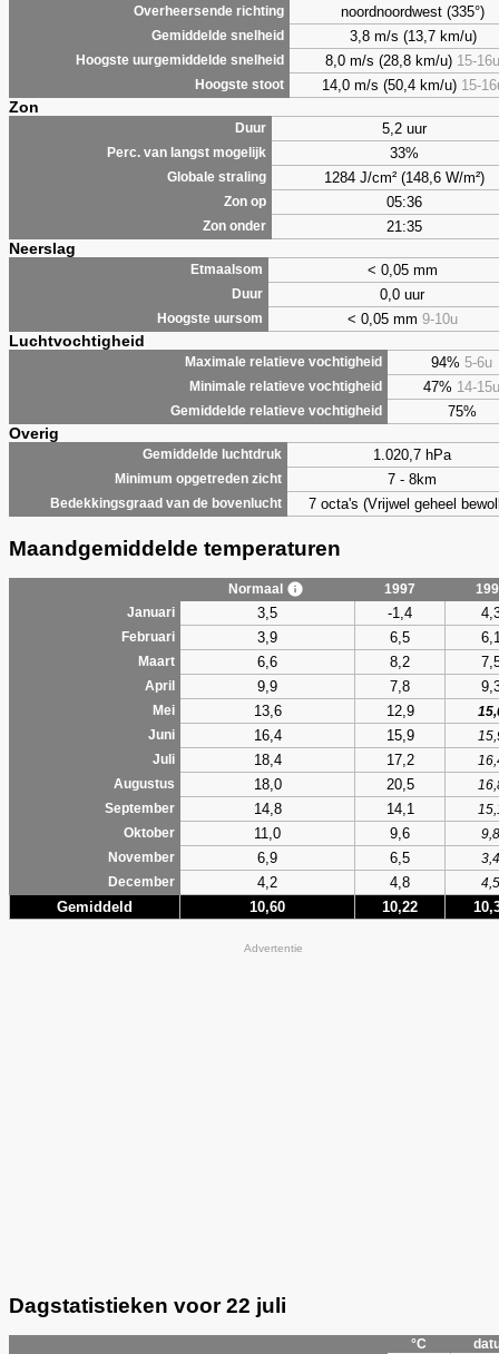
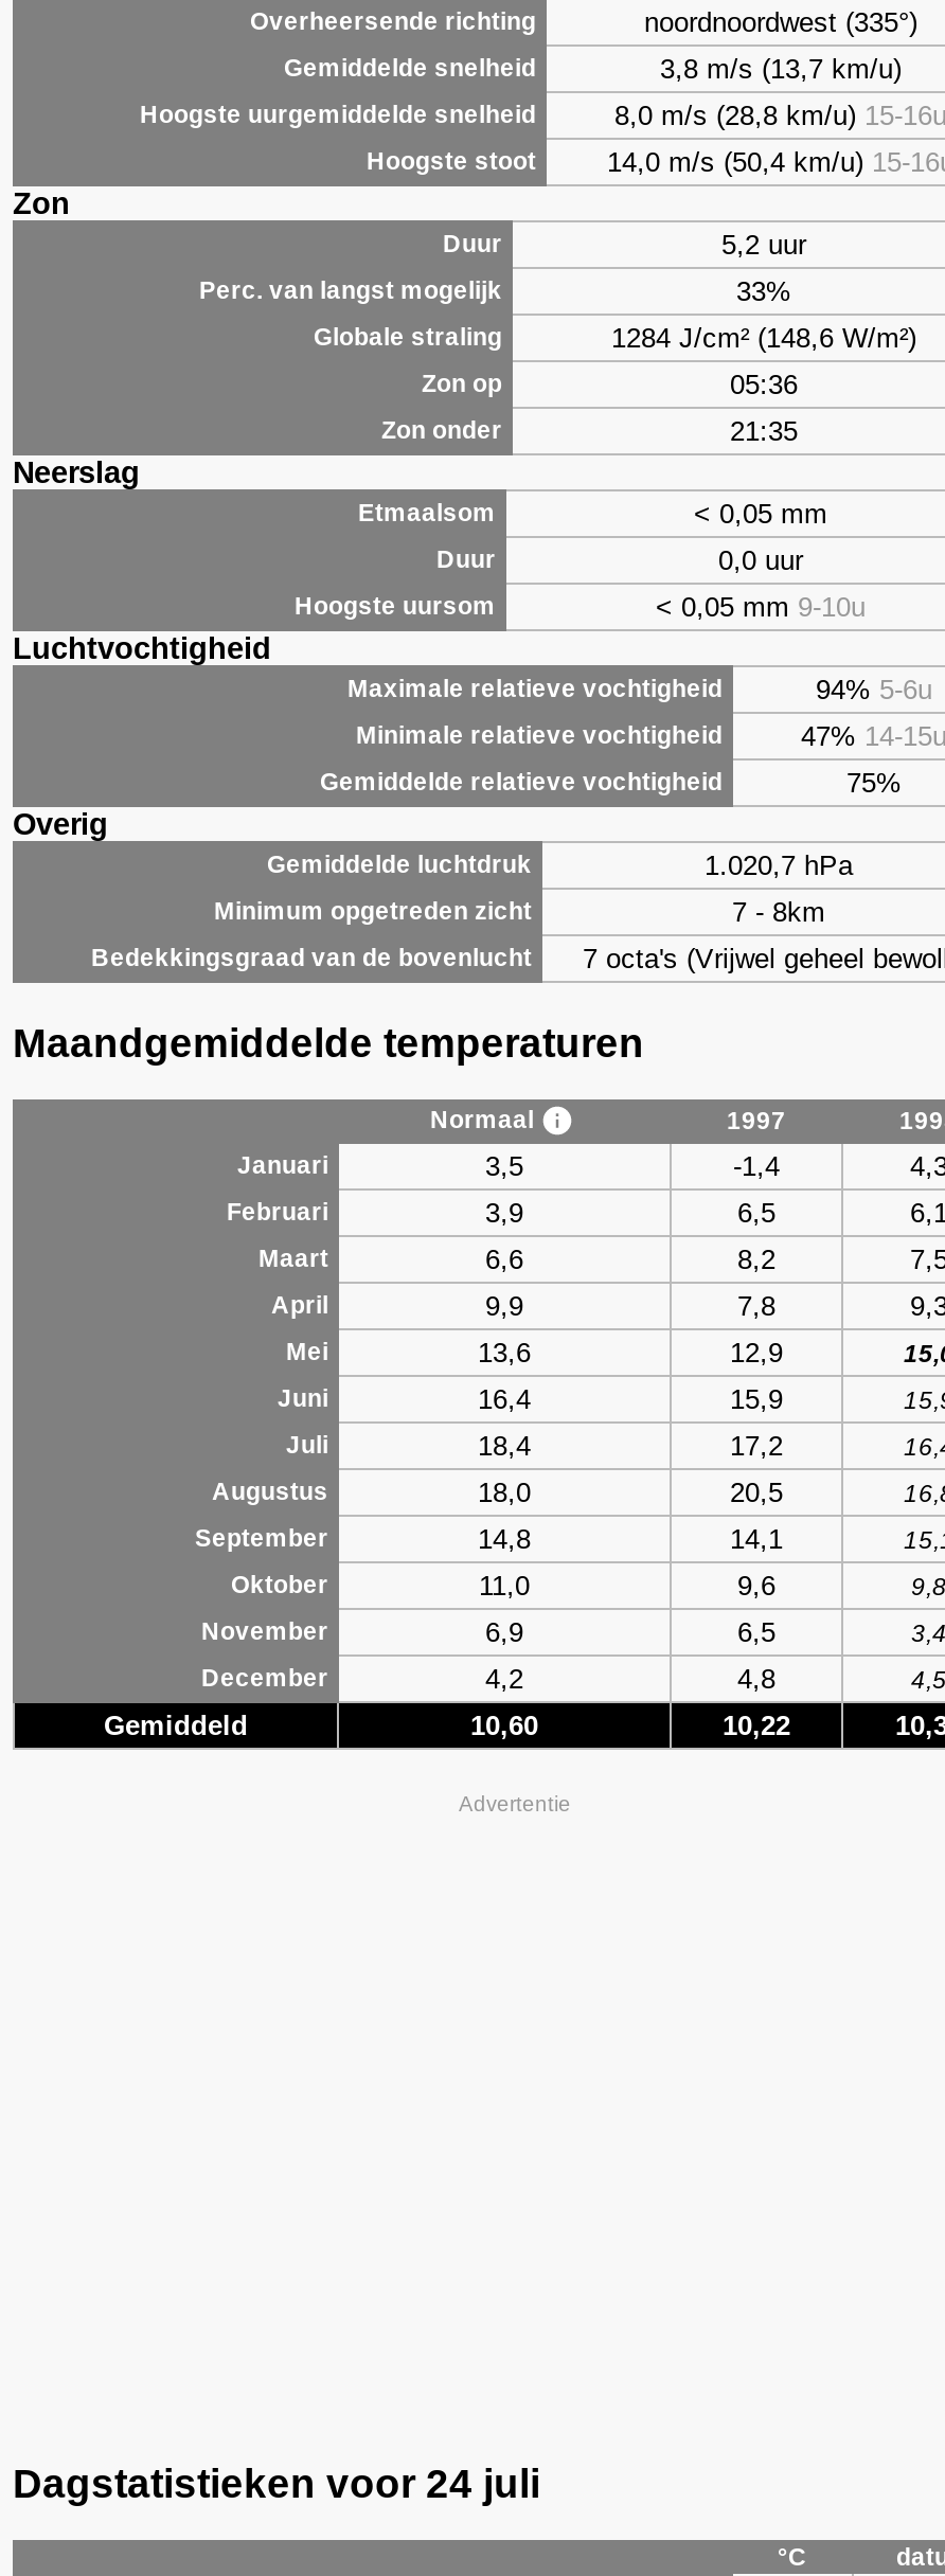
- Dagstatistieken voor 22 juli
+ Dagstatistieken voor 24 juli
